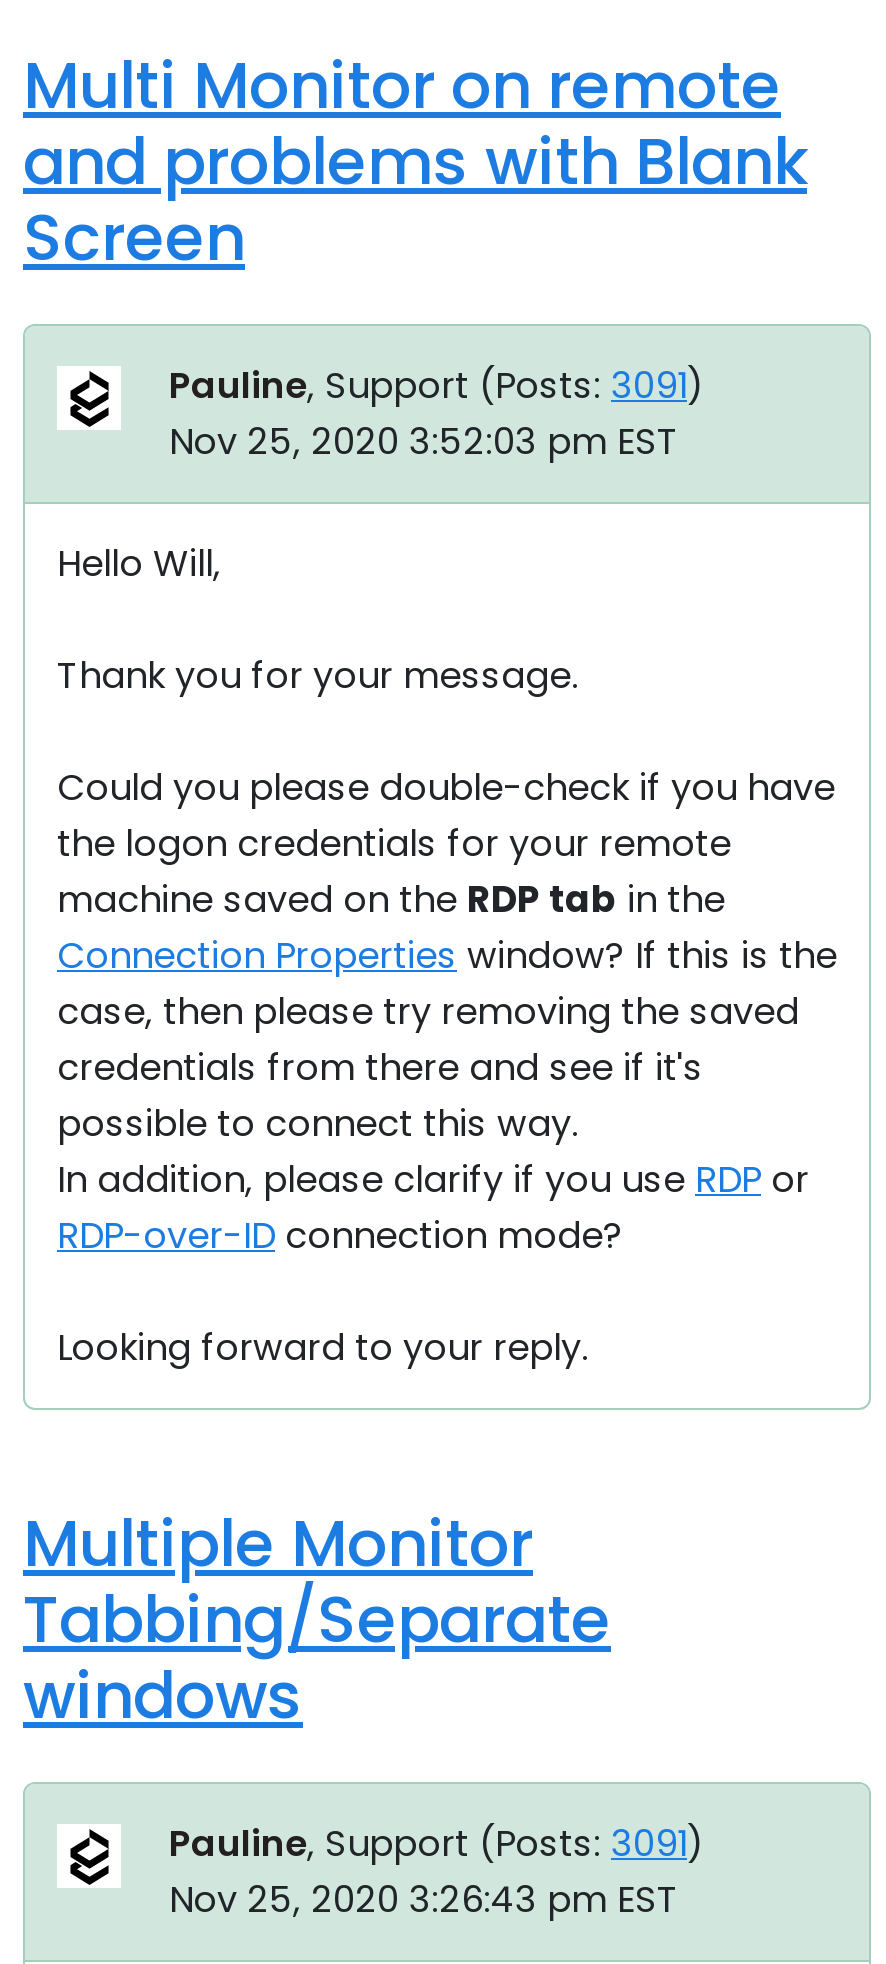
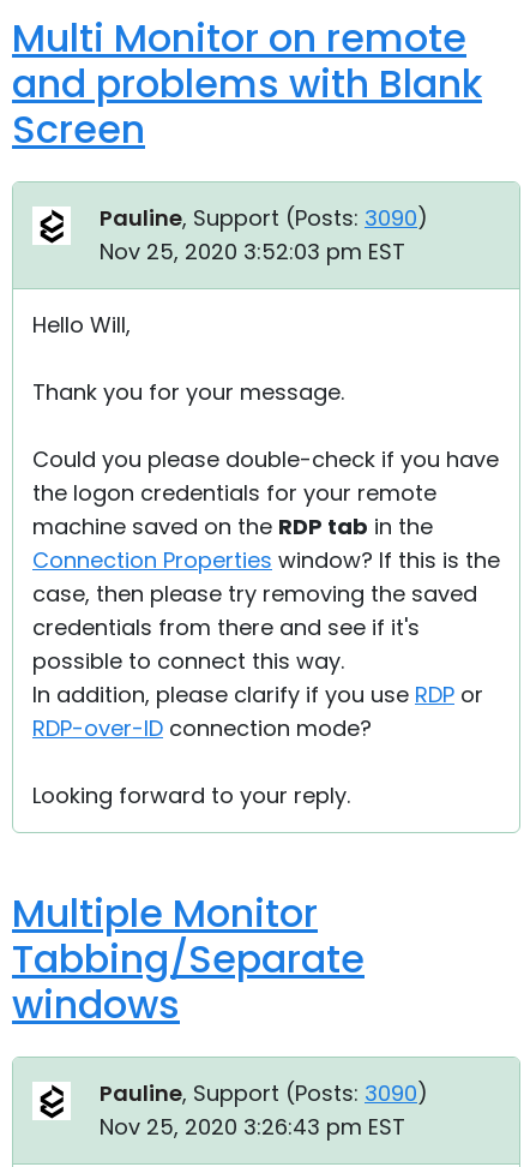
- Pauline, Support (Posts: 3091)
+ Pauline, Support (Posts: 3090)

- Pauline, Support (Posts: 3091)
+ Pauline, Support (Posts: 3090)
